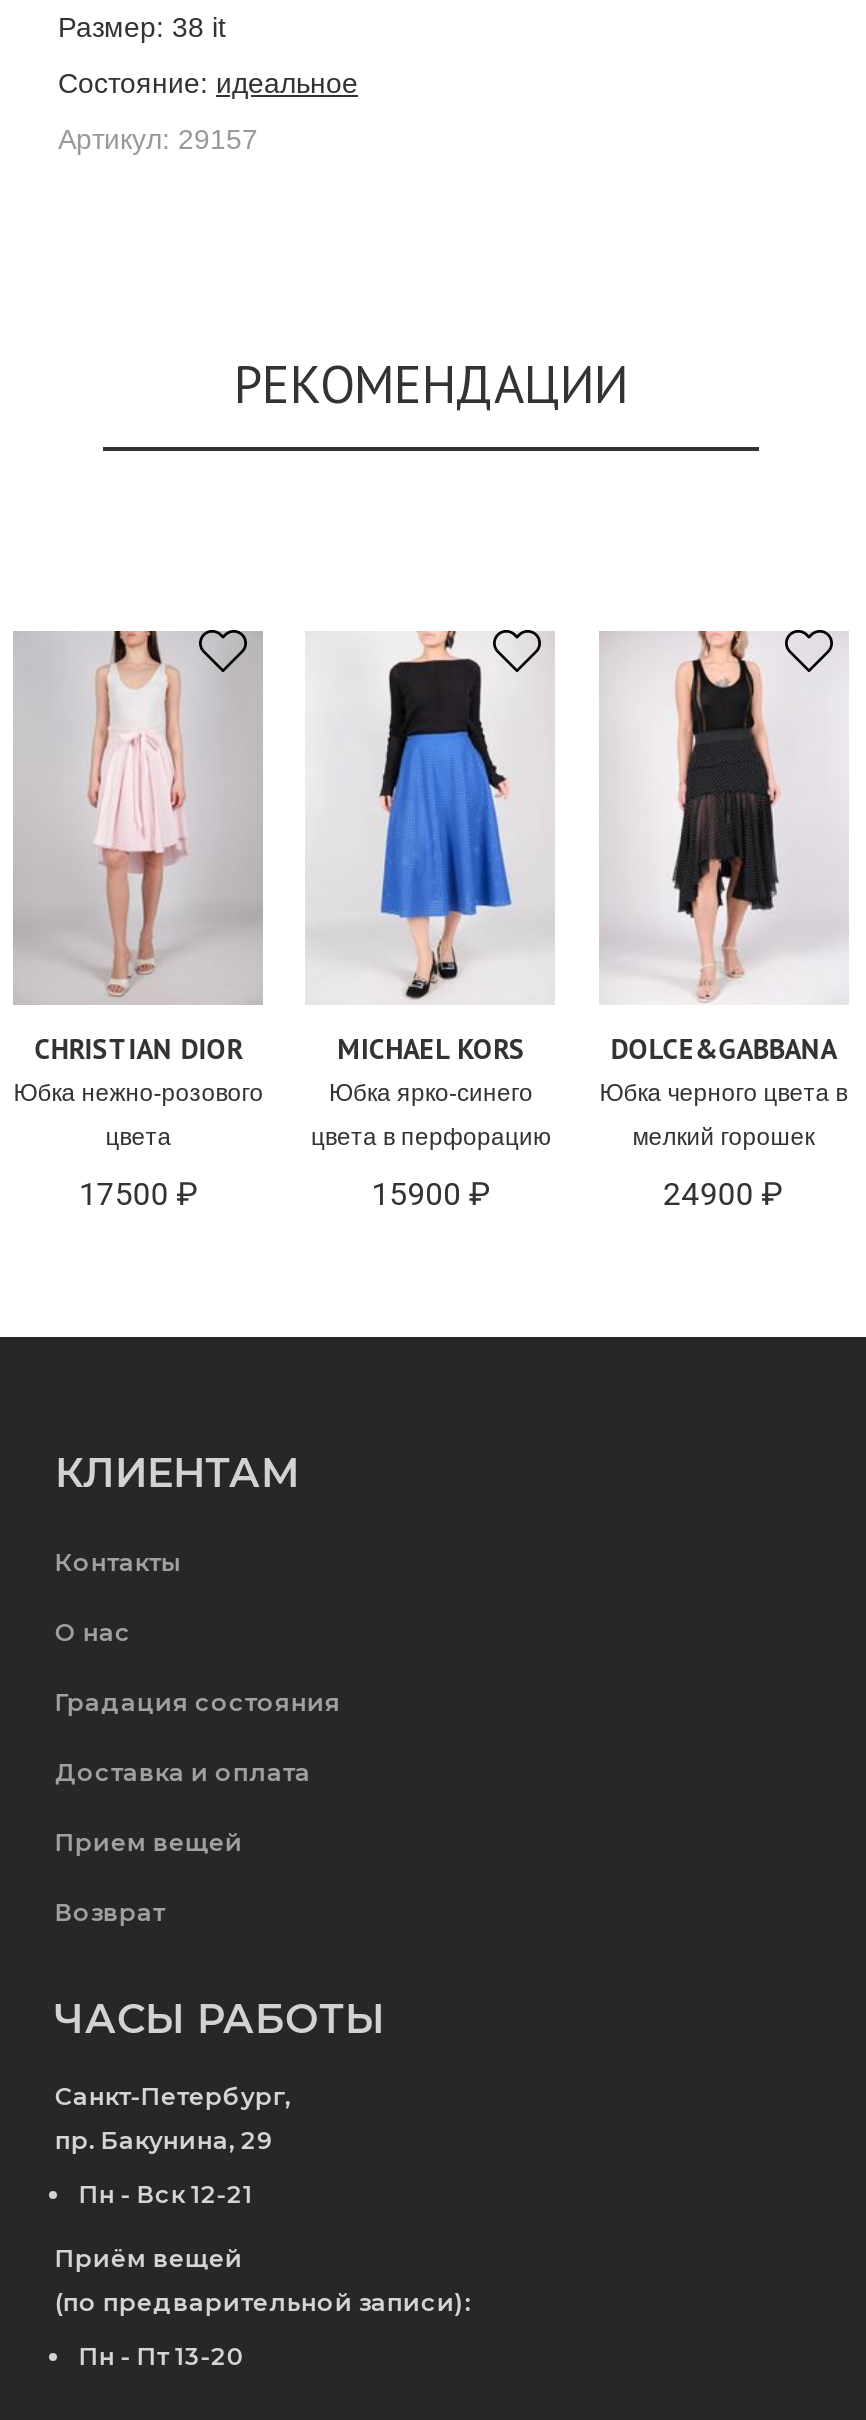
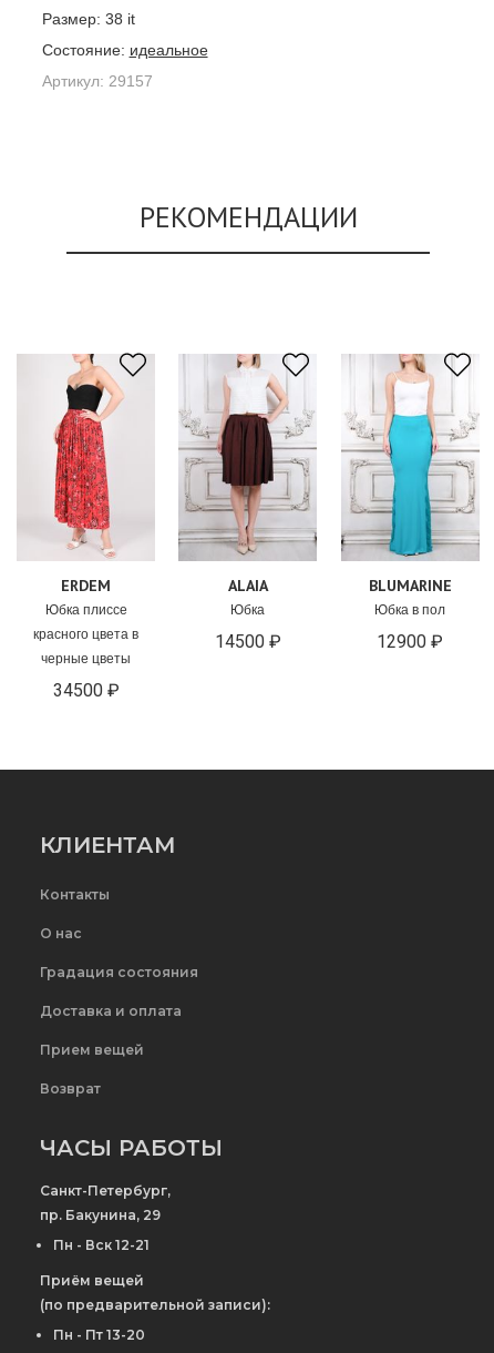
- [image]
- CHRISTIAN DIOR
- Юбка нежно-розового
- цвета
- 17500 ₽
+ [image]
+ ERDEM
+ Юбка плиссе
+ красного цвета в
+ черные цветы
+ 34500 ₽

- [image]
- MICHAEL KORS
- Юбка ярко-синего
- цвета в перфорацию
- 15900 ₽
+ [image]
+ ALAIA
+ Юбка
+ 14500 ₽

- [image]
- DOLCE&GABBANA
- Юбка черного цвета в
- мелкий горошек
- 24900 ₽
+ [image]
+ BLUMARINE
+ Юбка в пол
+ 12900 ₽
